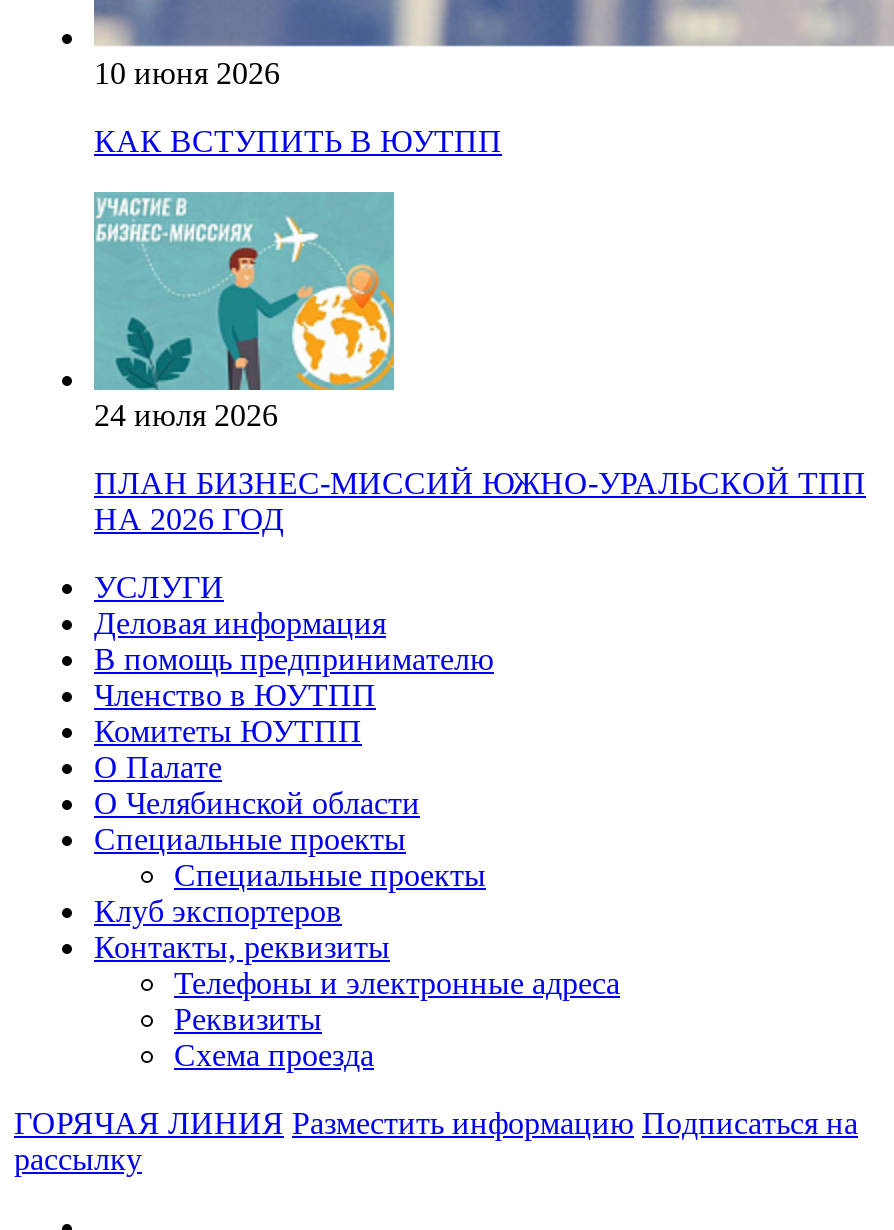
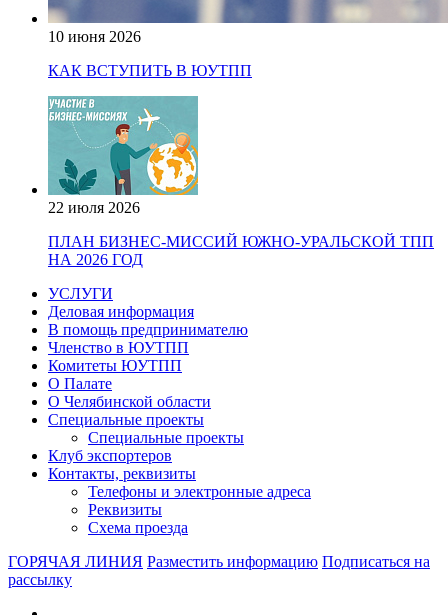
- 24 июля 2026
+ 22 июля 2026
